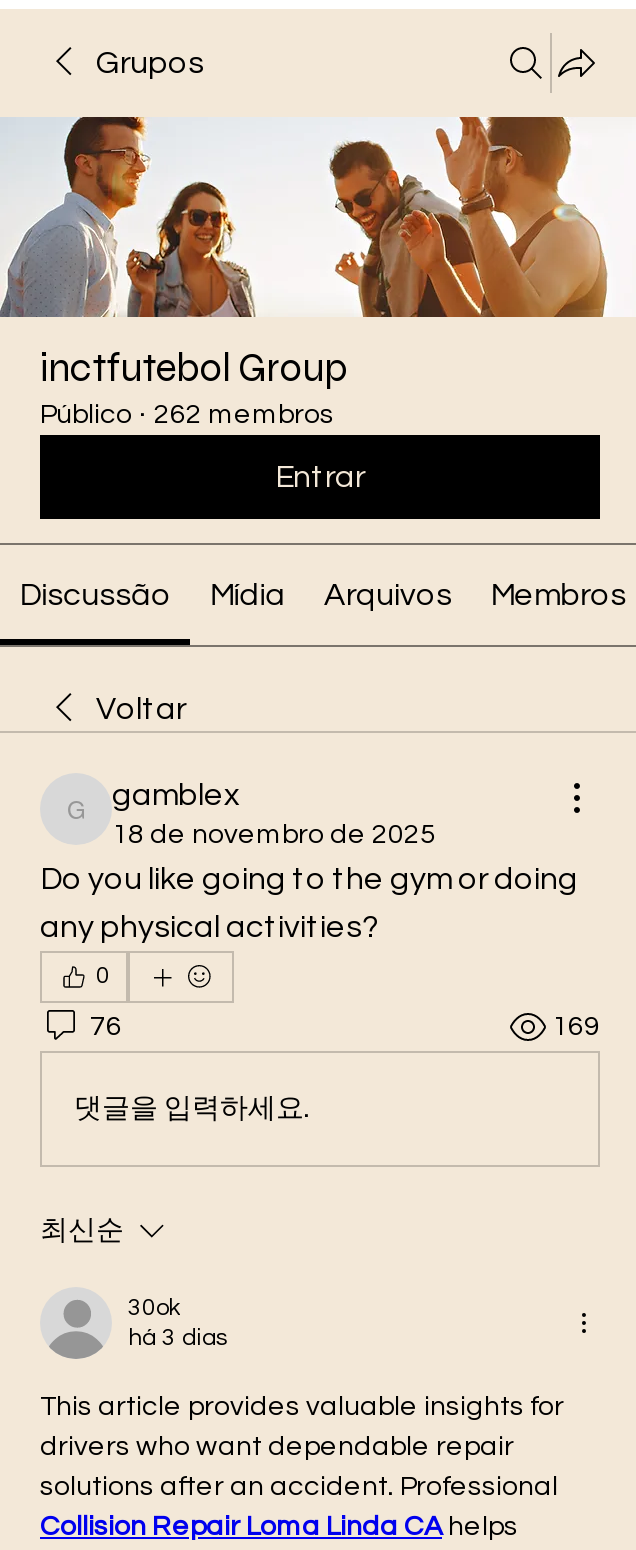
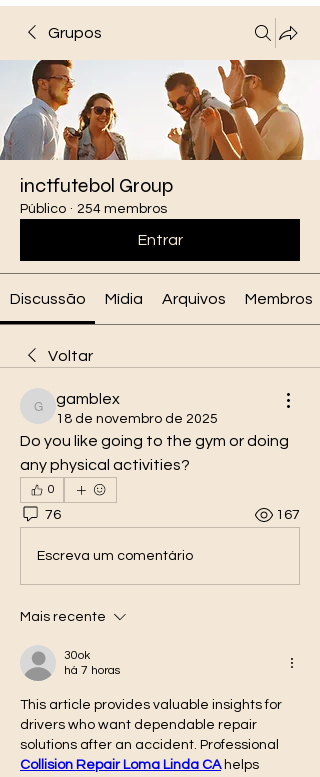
- Público · 262 membros
+ Público · 254 membros

- 169
+ 167

- 댓글을 입력하세요.
+ Escreva um comentário

- 최신순
+ Mais recente

- há 3 dias
+ há 7 horas
